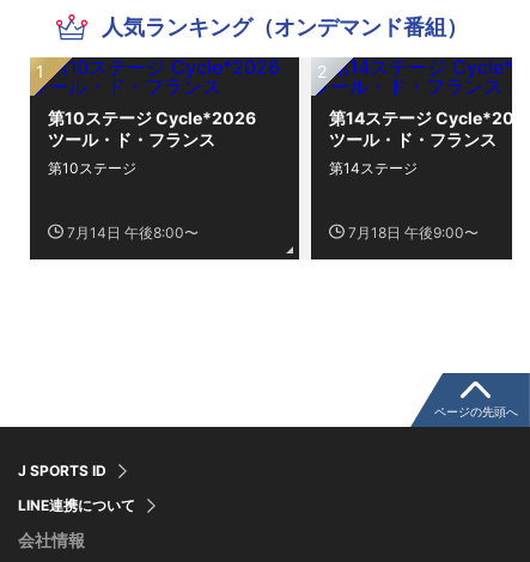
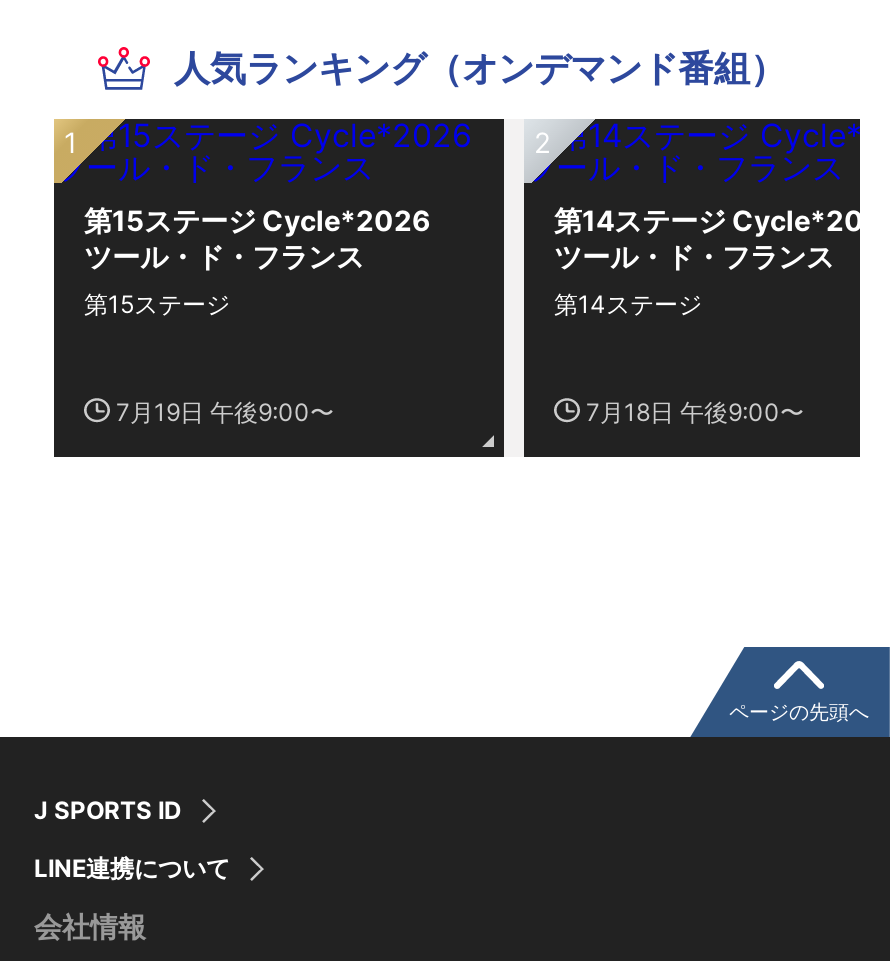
- 第10ステージ Cycle*2026
+ 第15ステージ Cycle*2026

- 第10ステージ
+ 第15ステージ

- 7月14日 午後8:00〜
+ 7月19日 午後9:00〜
